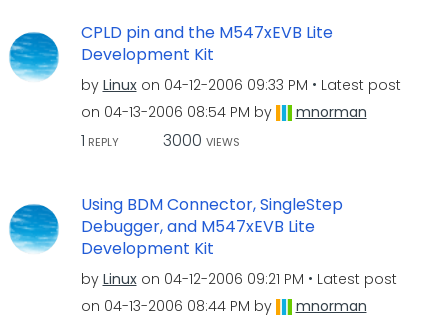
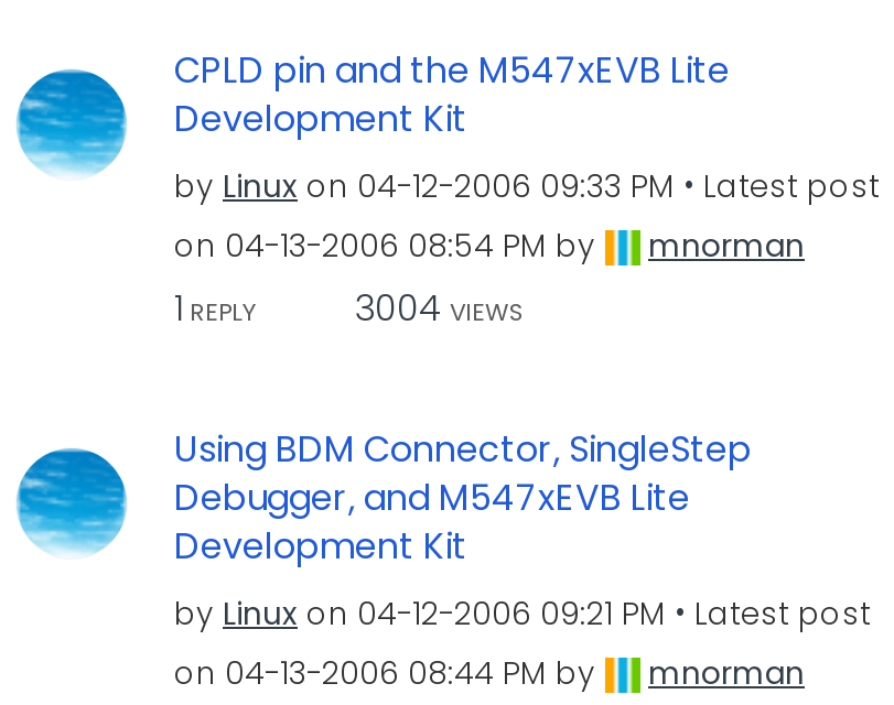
- 1 REPLY 3000 VIEWS
+ 1 REPLY 3004 VIEWS
